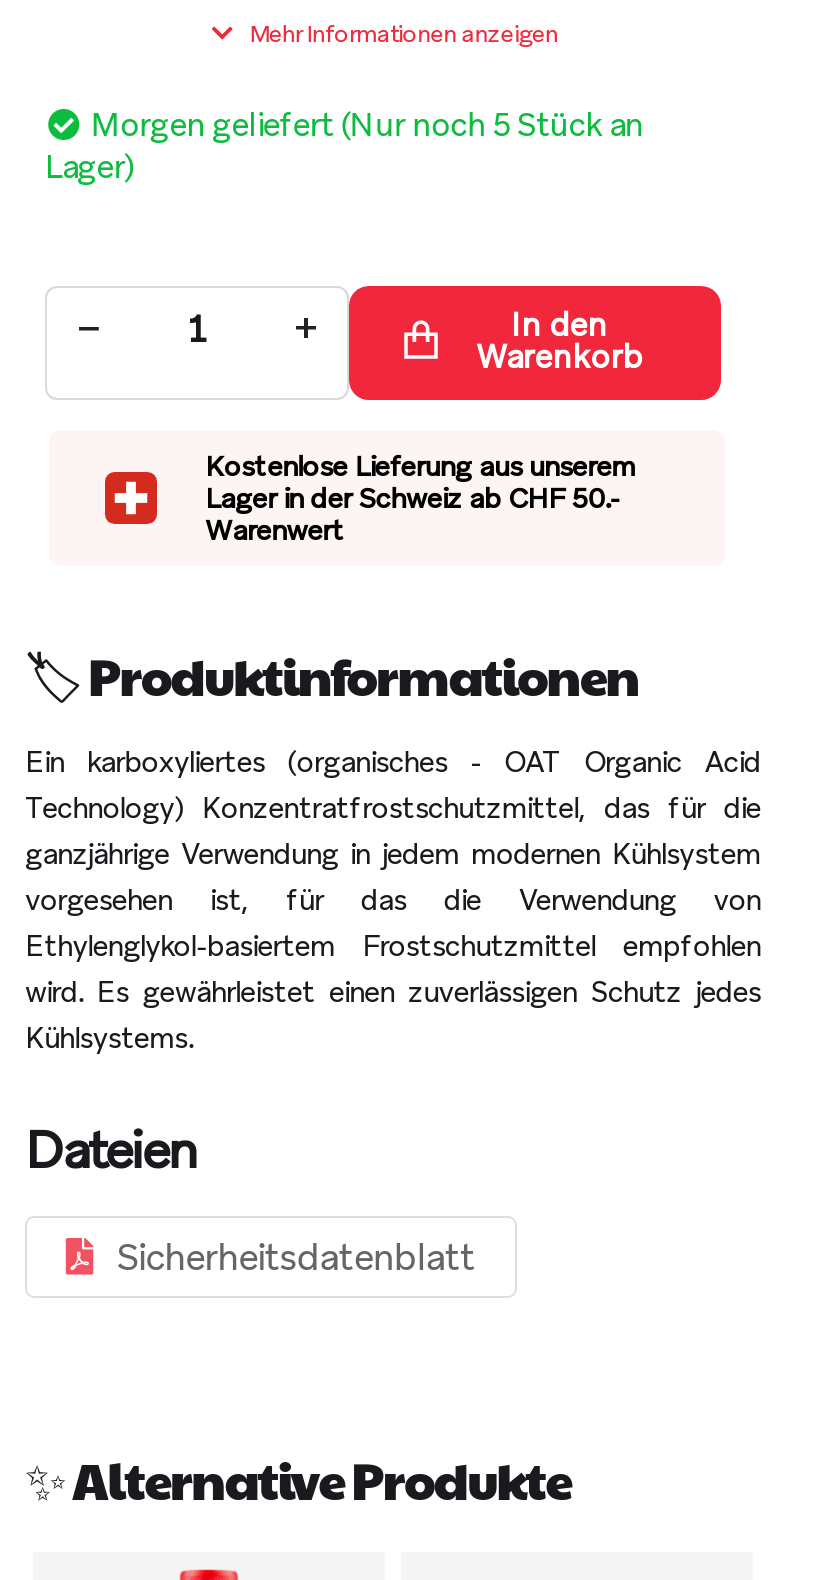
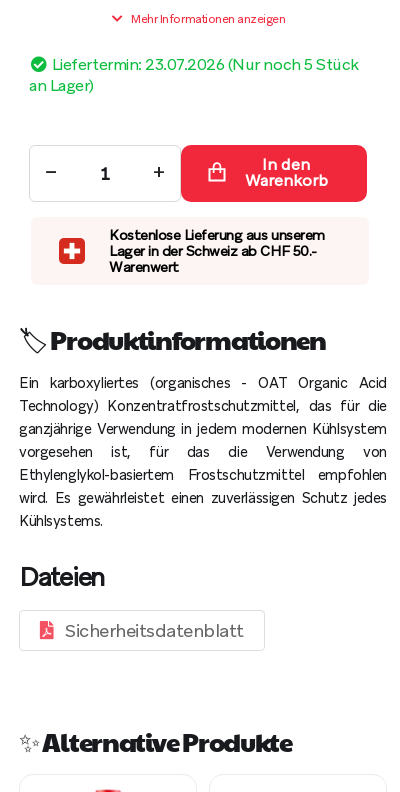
- Morgen geliefert (Nur noch 5 Stück an
- Lager)
+ Liefertermin: 23.07.2026 (Nur noch 5 Stück
+ an Lager)
